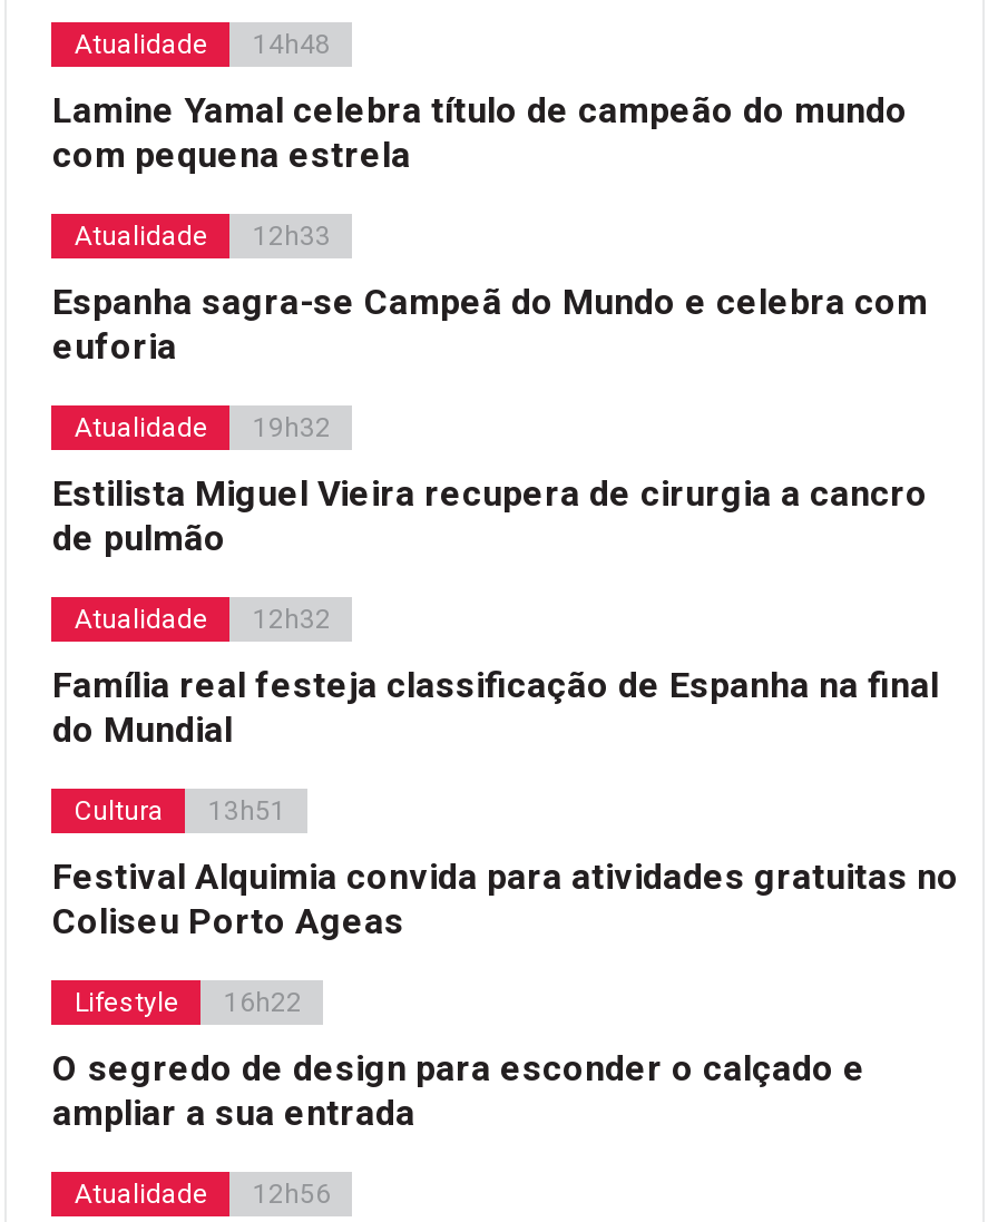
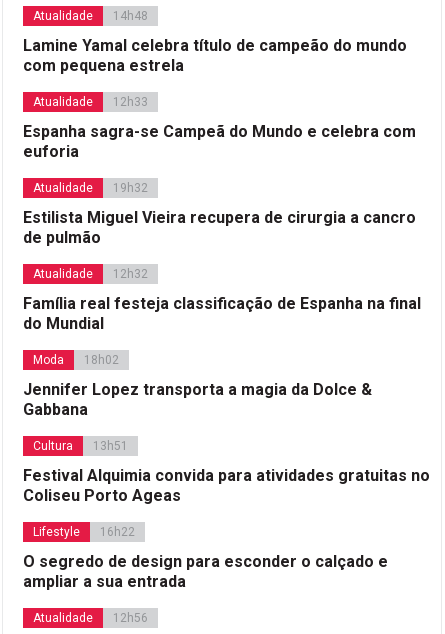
+ Moda
+ 18h02
+ Jennifer Lopez transporta a magia da Dolce &
+ Gabbana
